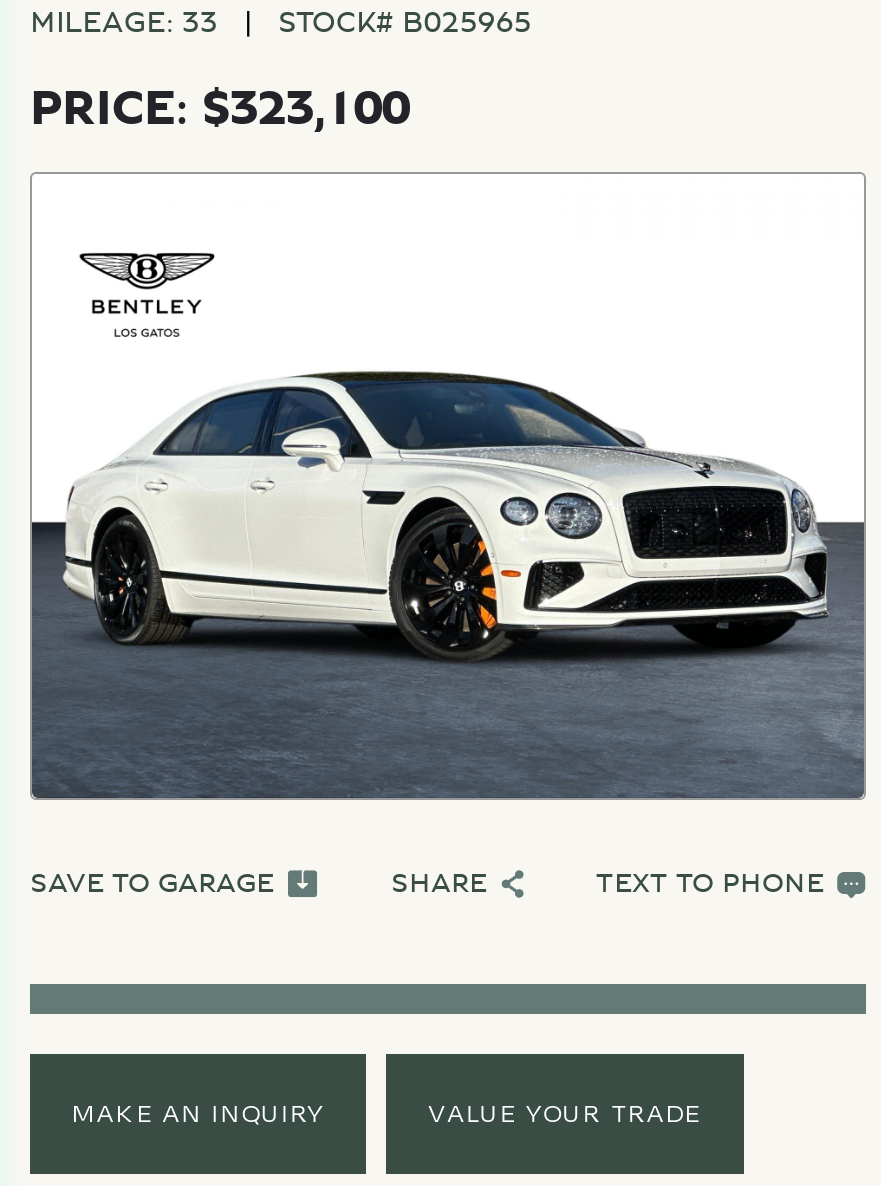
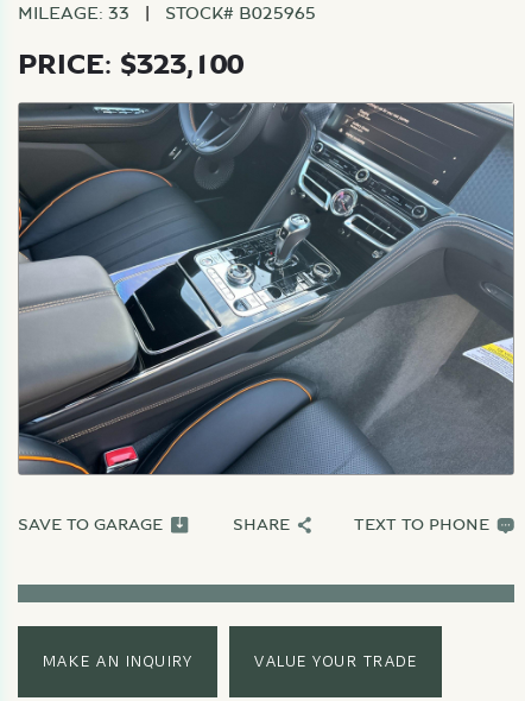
- [image]
+ [image]
